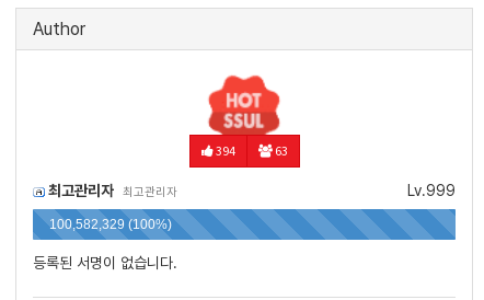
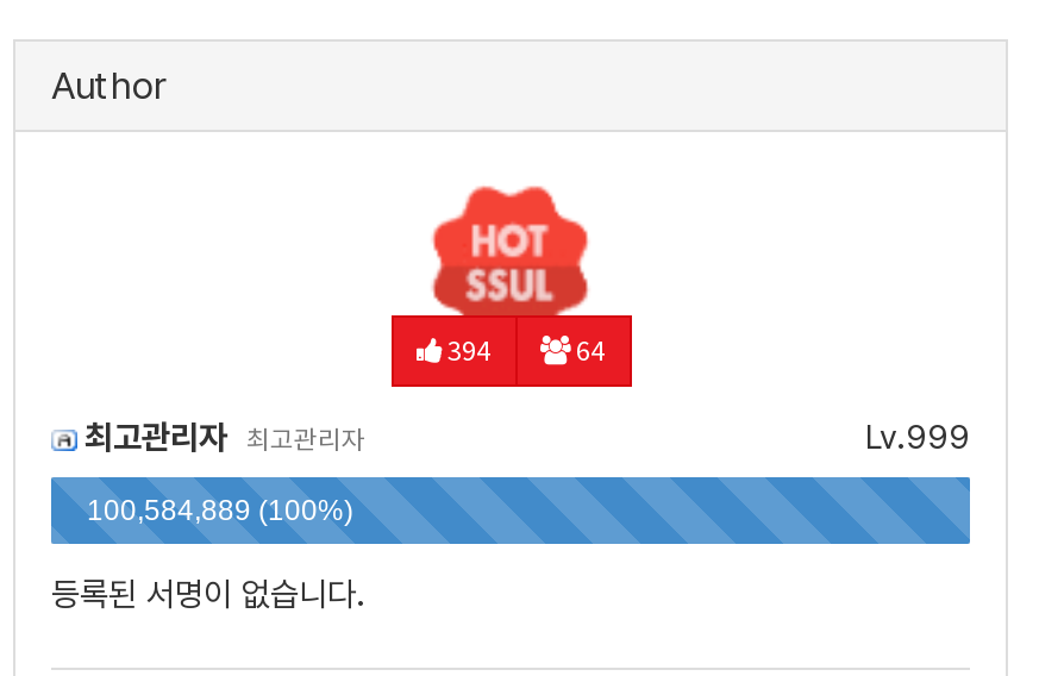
- 63
+ 64

- 100,582,329 (100%)
+ 100,584,889 (100%)
